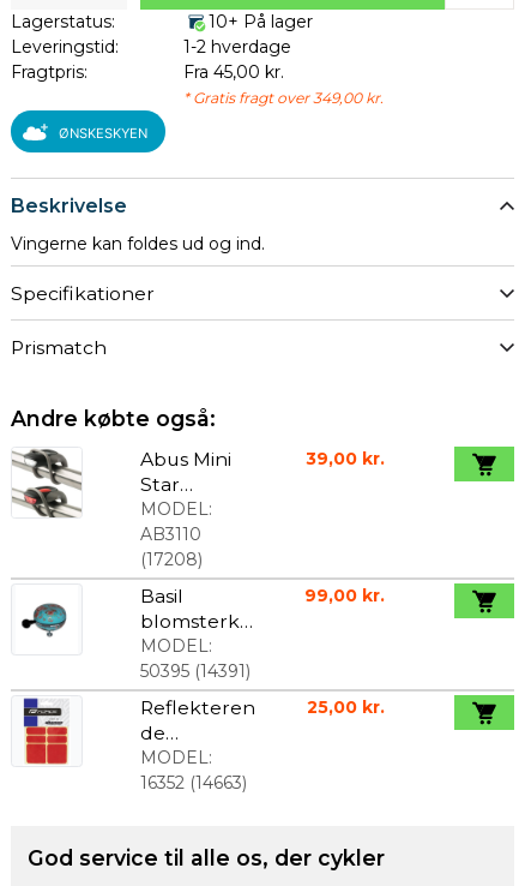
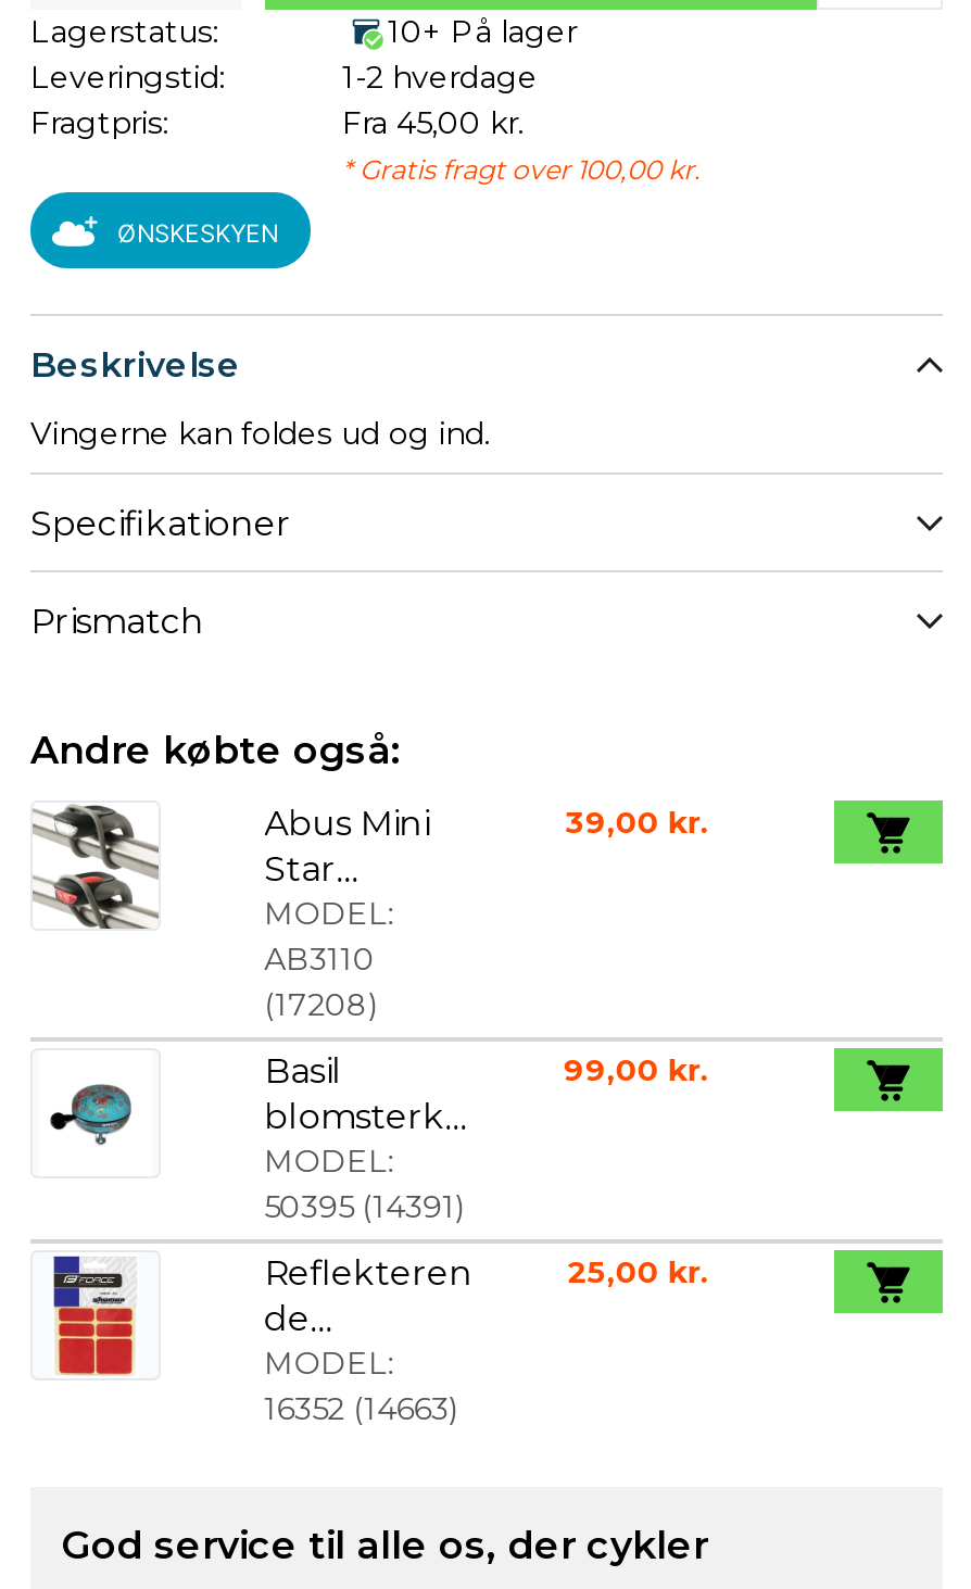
- * Gratis fragt over 349,00 kr.
+ * Gratis fragt over 100,00 kr.
